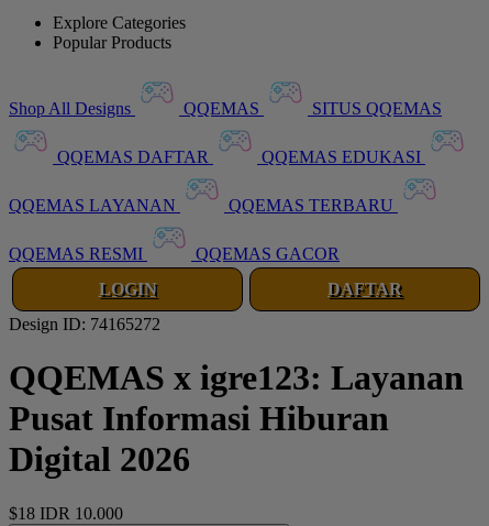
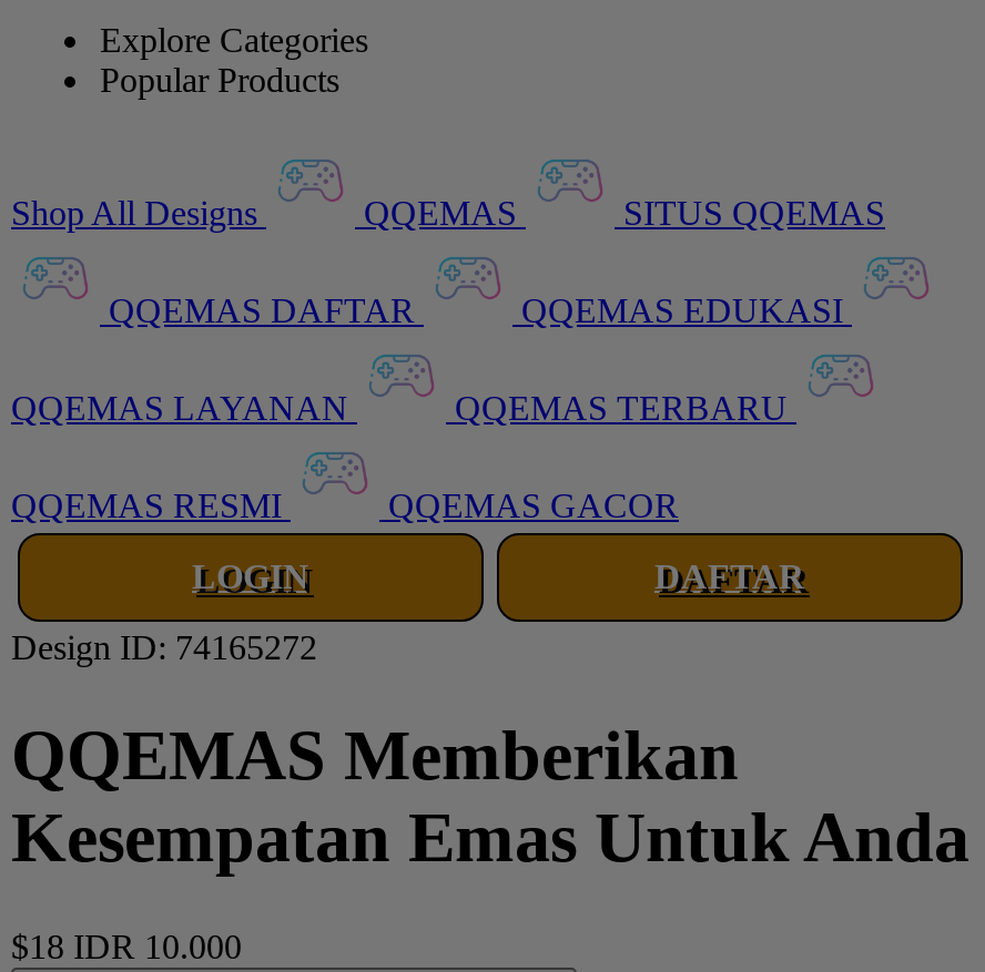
- QQEMAS x igre123: Layanan
- Pusat Informasi Hiburan
- Digital 2026
+ QQEMAS Memberikan
+ Kesempatan Emas Untuk Anda
